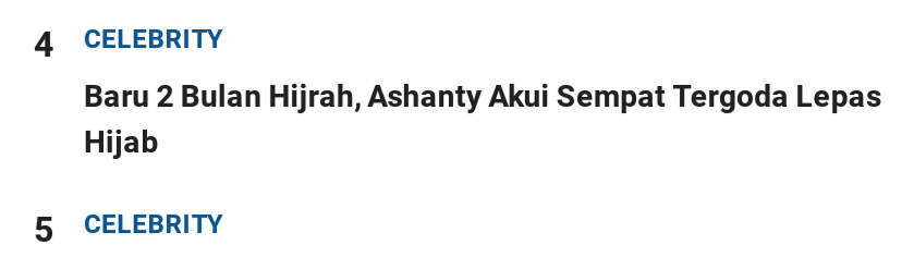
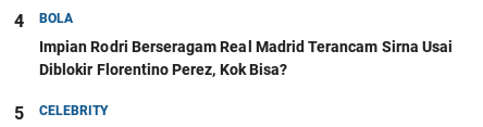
- CELEBRITY
+ BOLA

- Baru 2 Bulan Hijrah, Ashanty Akui Sempat Tergoda Lepas
- Hijab
+ Impian Rodri Berseragam Real Madrid Terancam Sirna Usai
+ Diblokir Florentino Perez, Kok Bisa?
